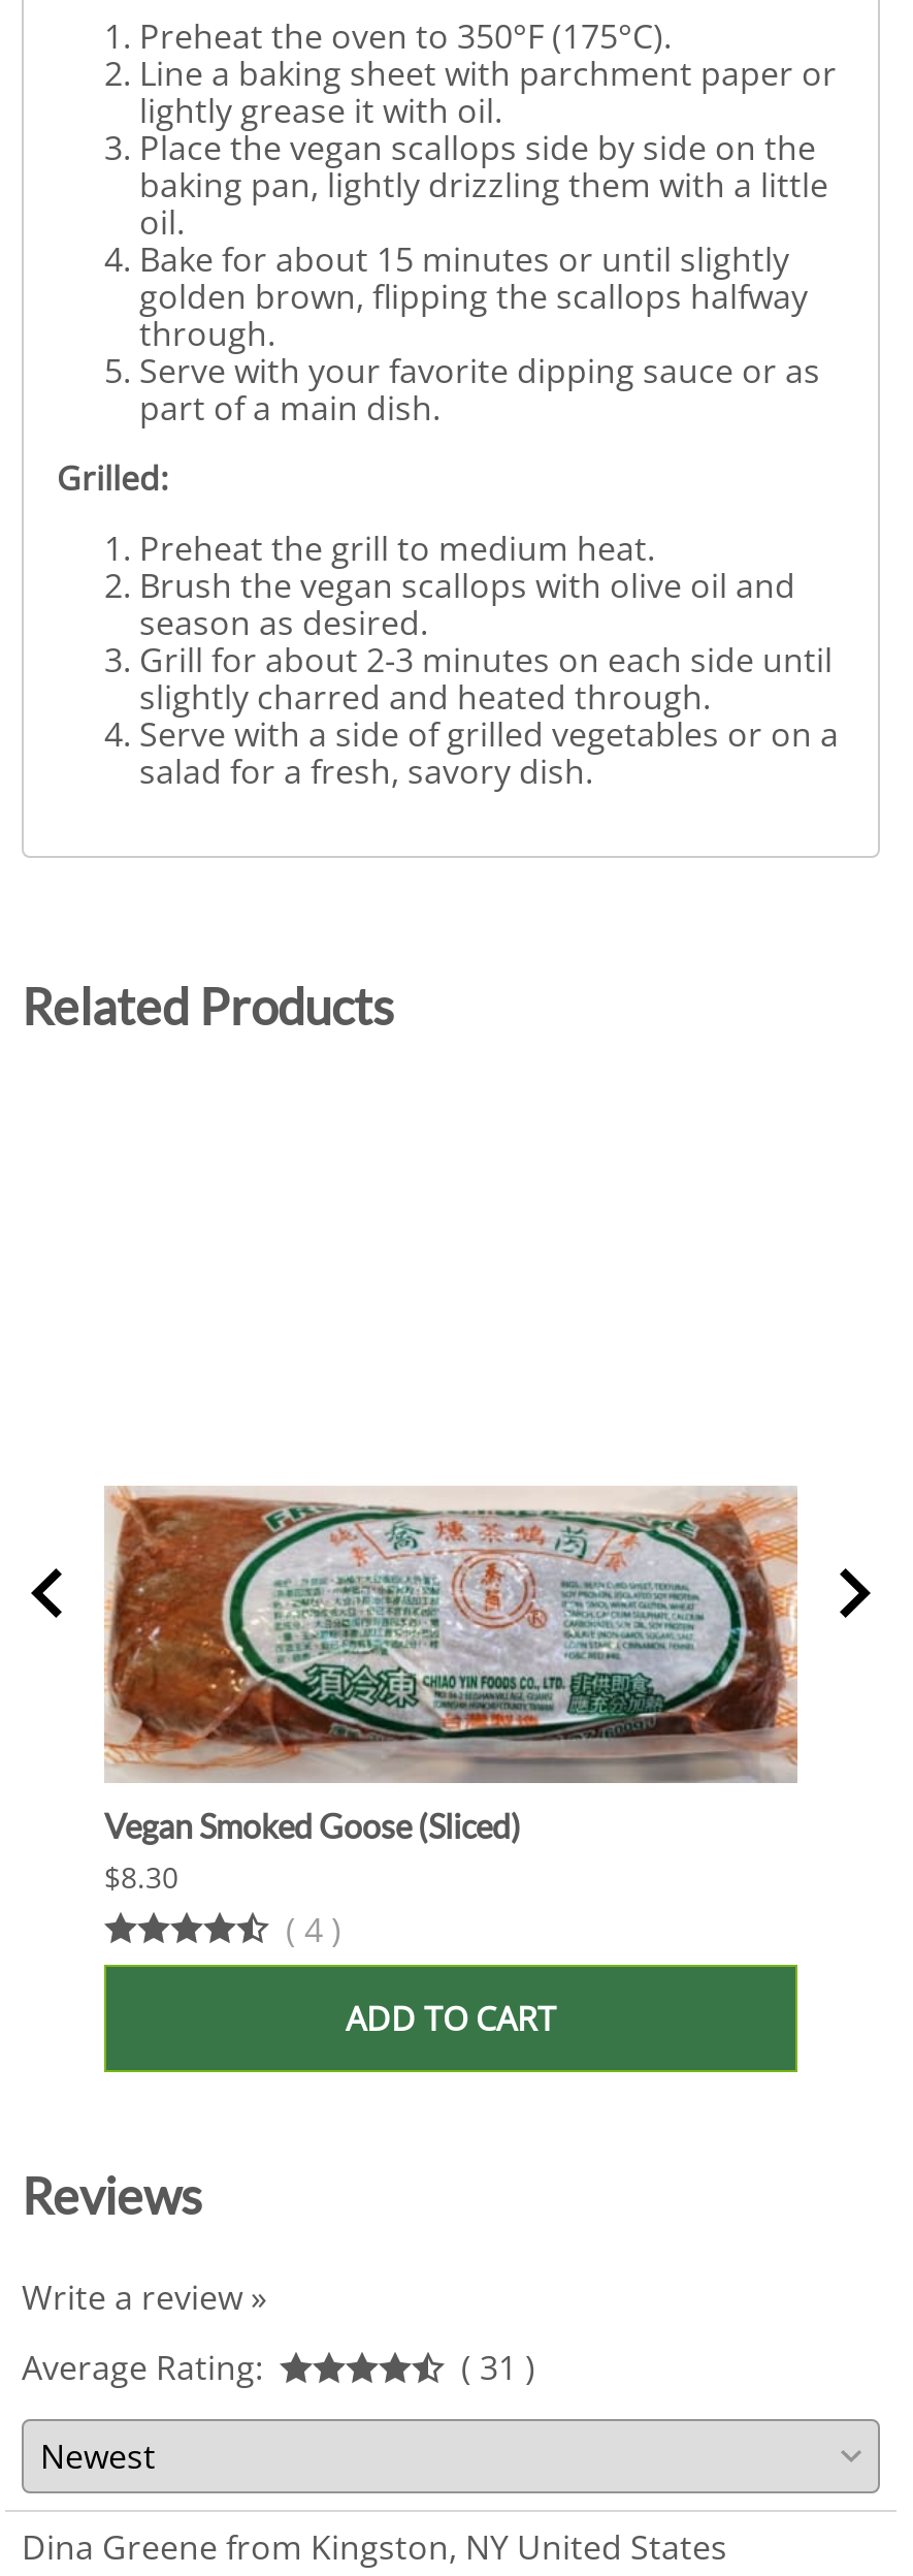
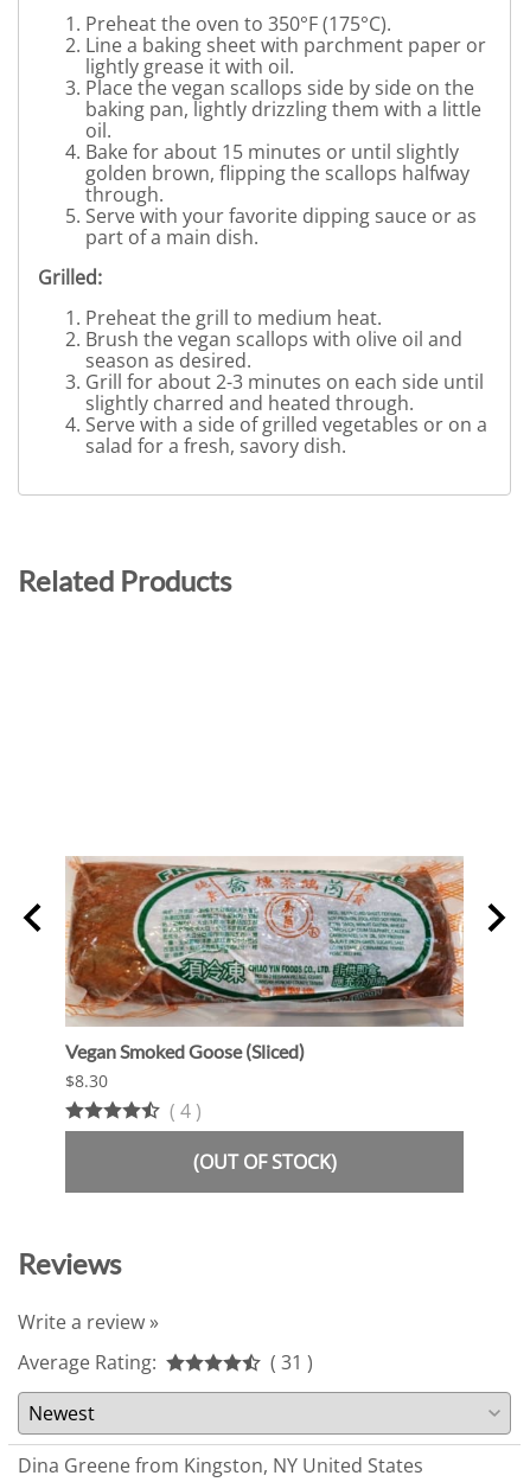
- ADD TO CART
+ (OUT OF STOCK)
